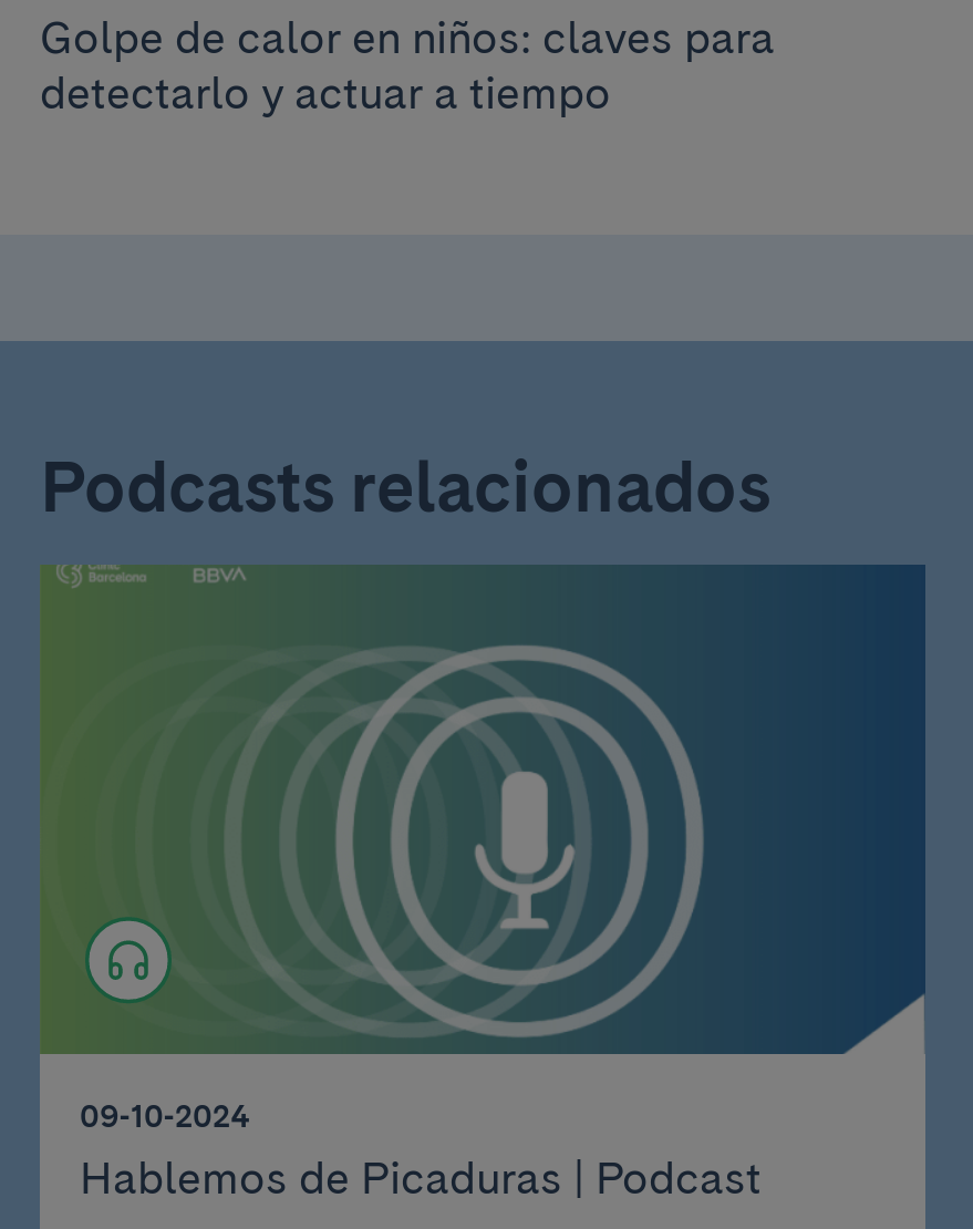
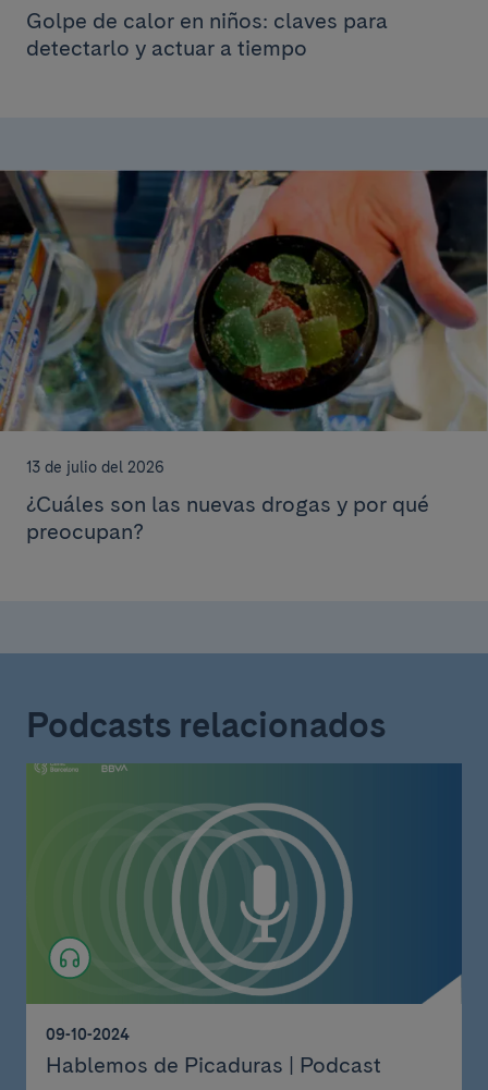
+ [image]
+ 13 de julio del 2026
+ ¿Cuáles son las nuevas drogas y por qué
+ preocupan?
